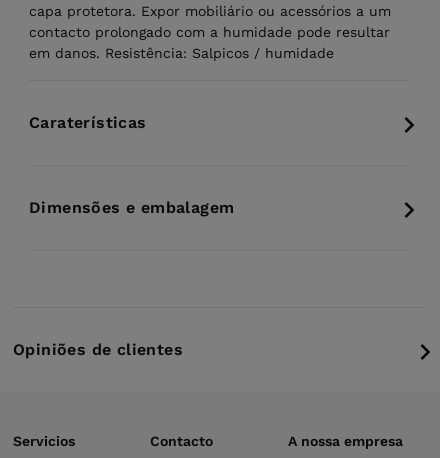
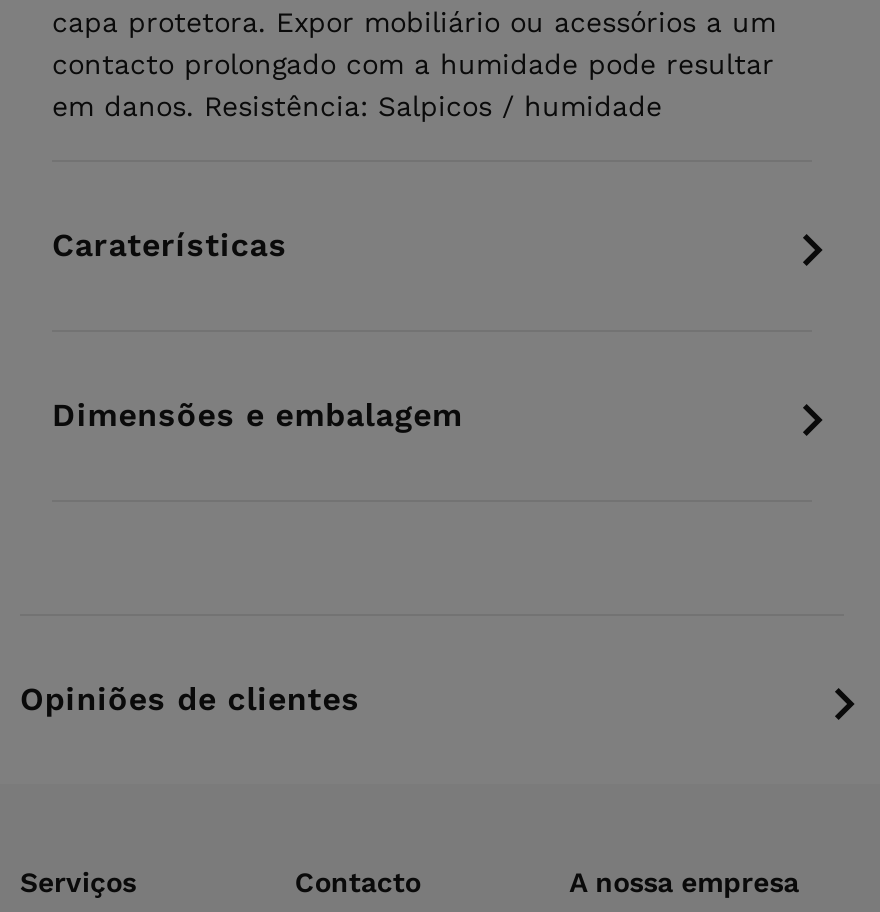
- Servicios
+ Serviços
